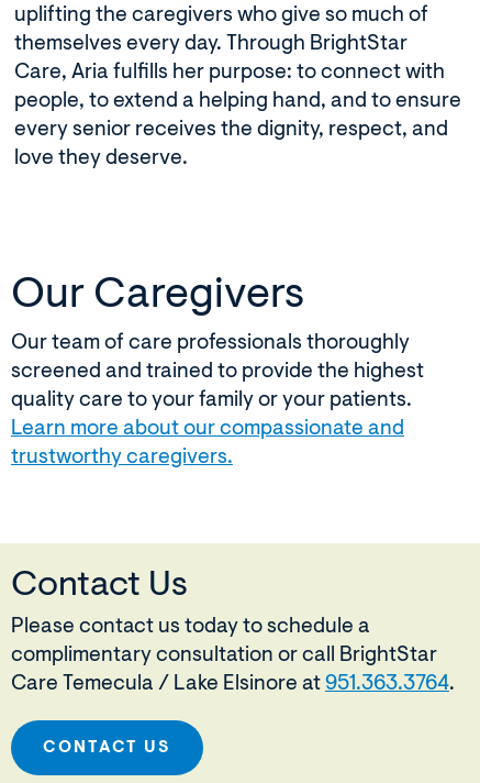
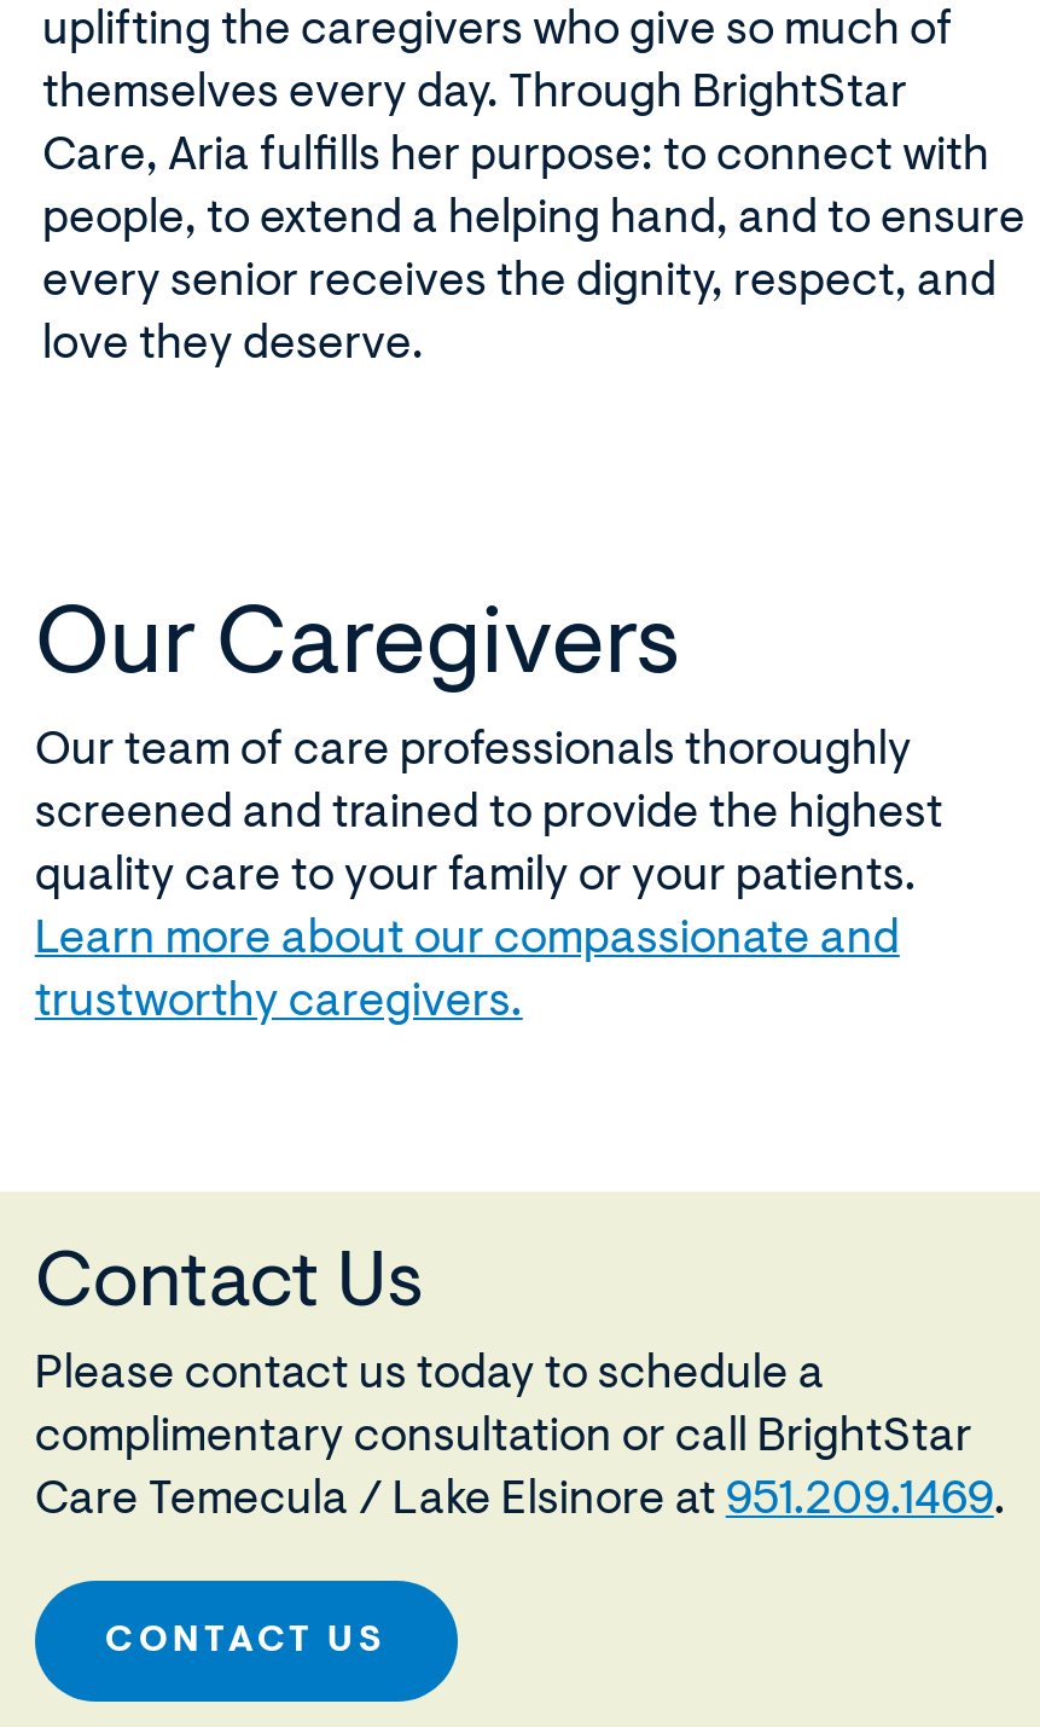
- Care Temecula / Lake Elsinore at 951.363.3764.
+ Care Temecula / Lake Elsinore at 951.209.1469.
